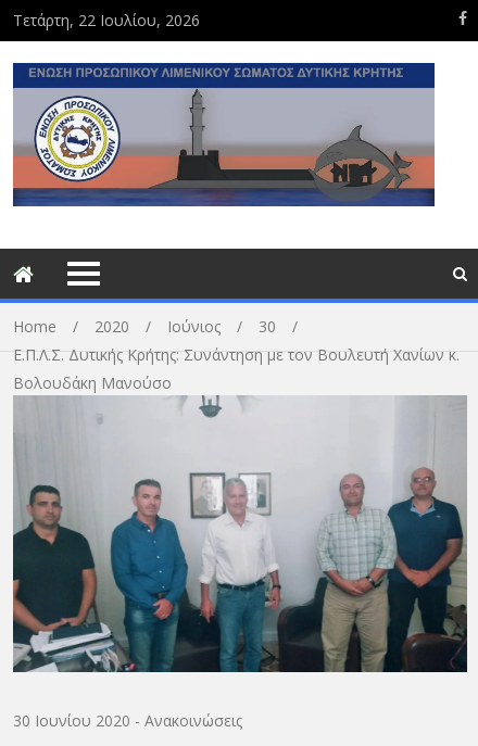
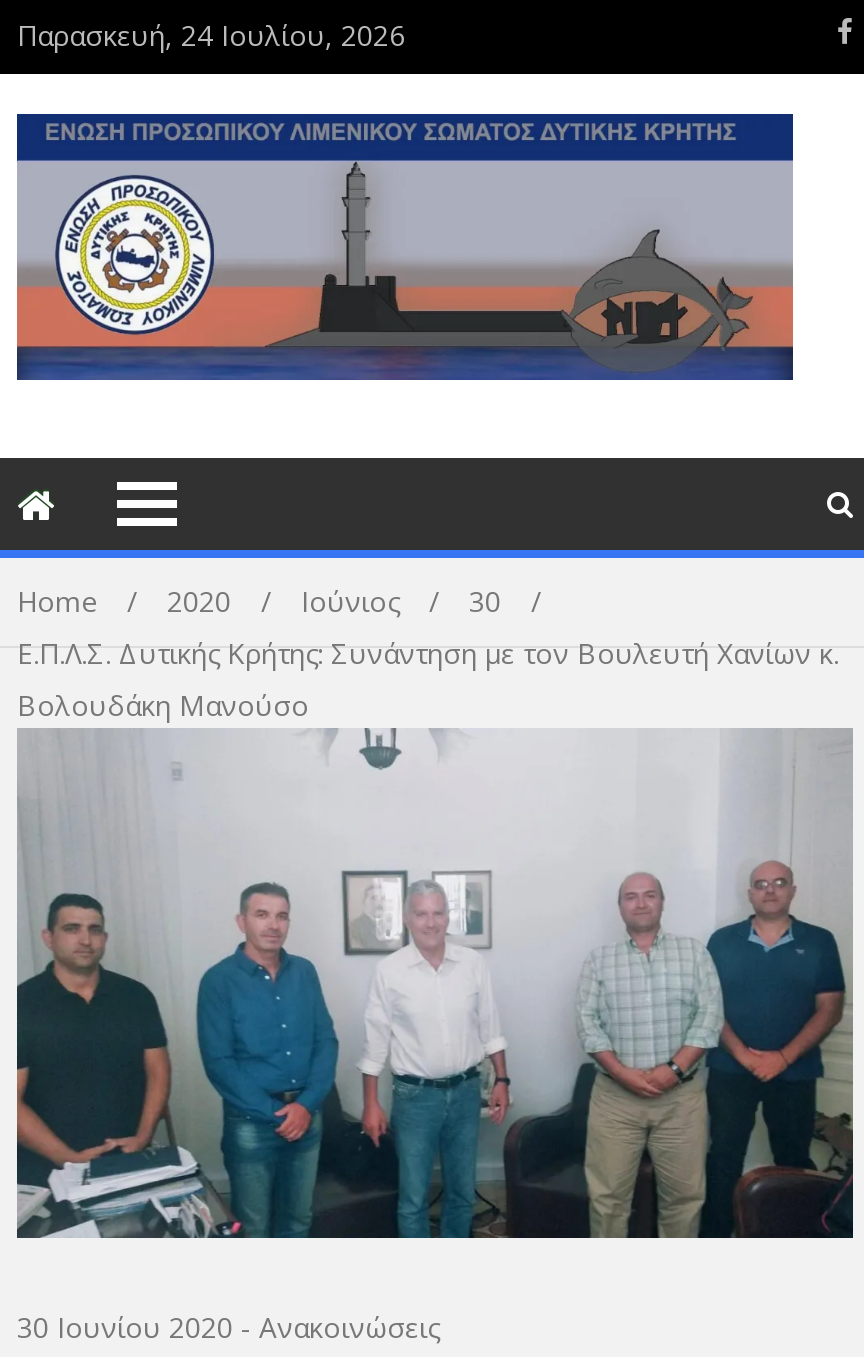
- Τετάρτη, 22 Ιουλίου, 2026
+ Παρασκευή, 24 Ιουλίου, 2026
